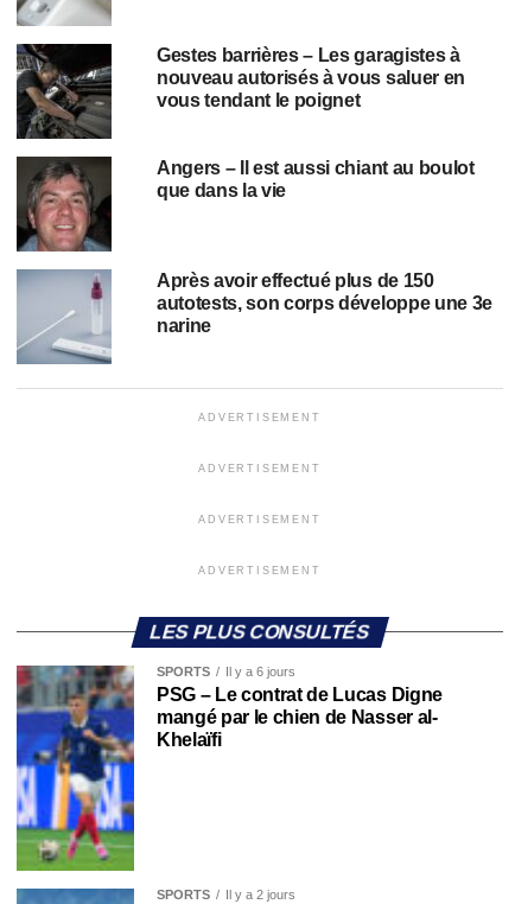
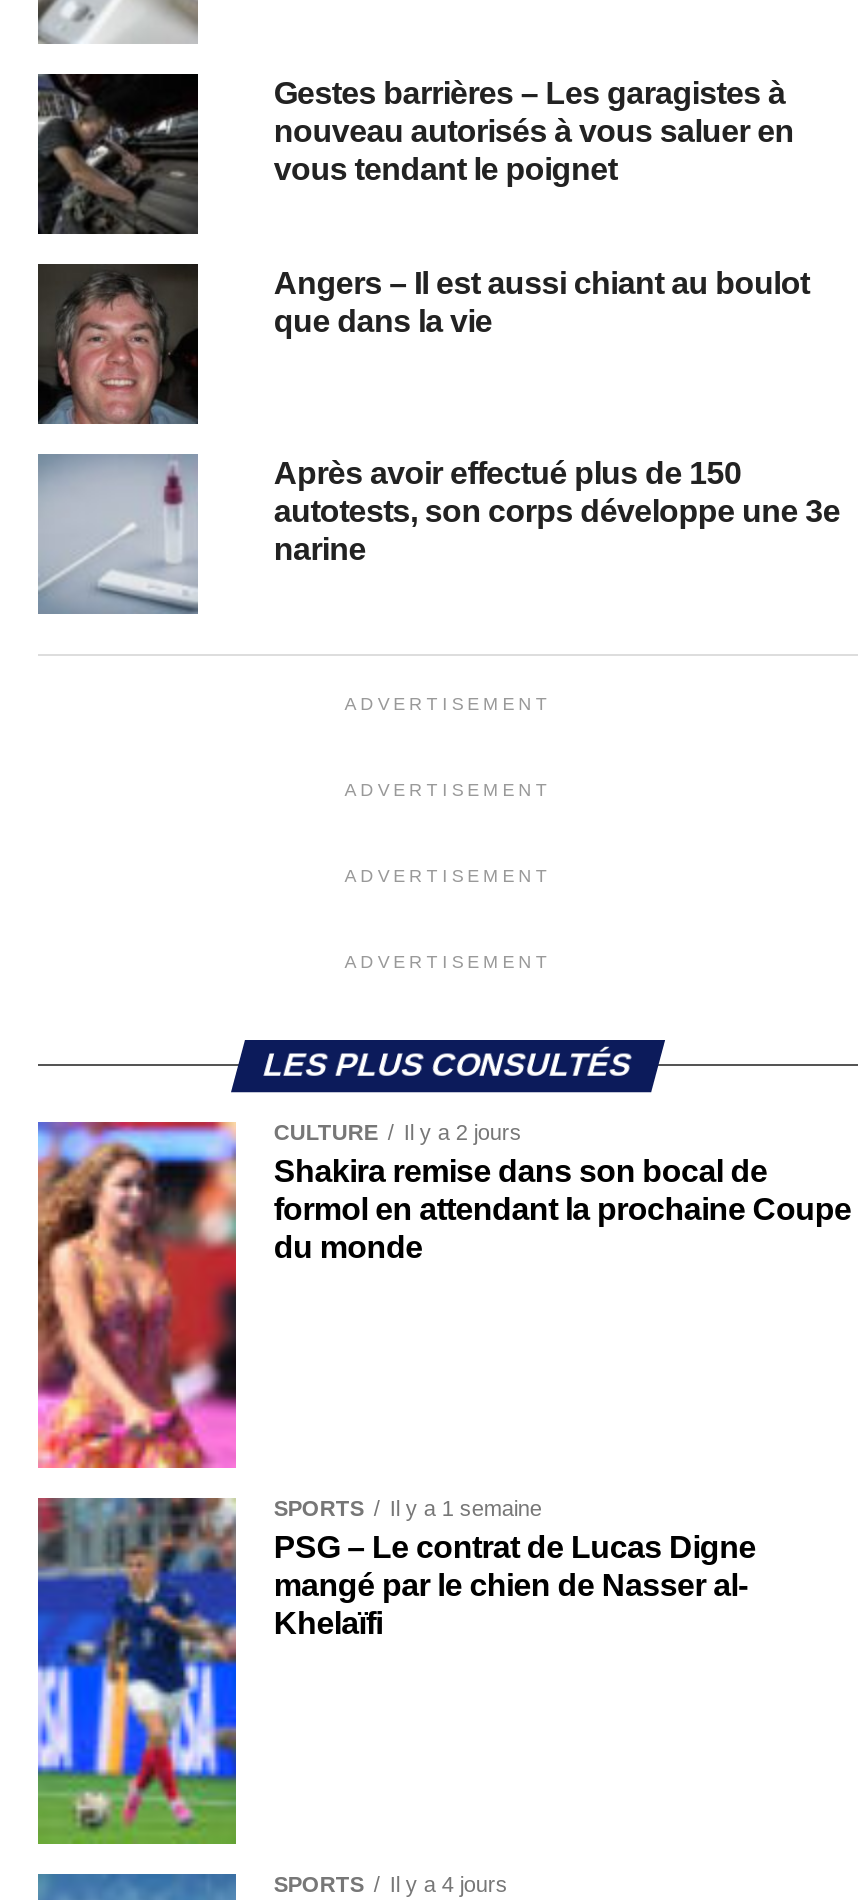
+ [image]
+ CULTURE
+ Il y a 2 jours
+ Shakira remise dans son bocal de
+ formol en attendant la prochaine Coupe
+ du monde

- SPORTS Il y a 6 jours
+ SPORTS Il y a 1 semaine

- SPORTS Il y a 2 jours
+ SPORTS Il y a 4 jours
